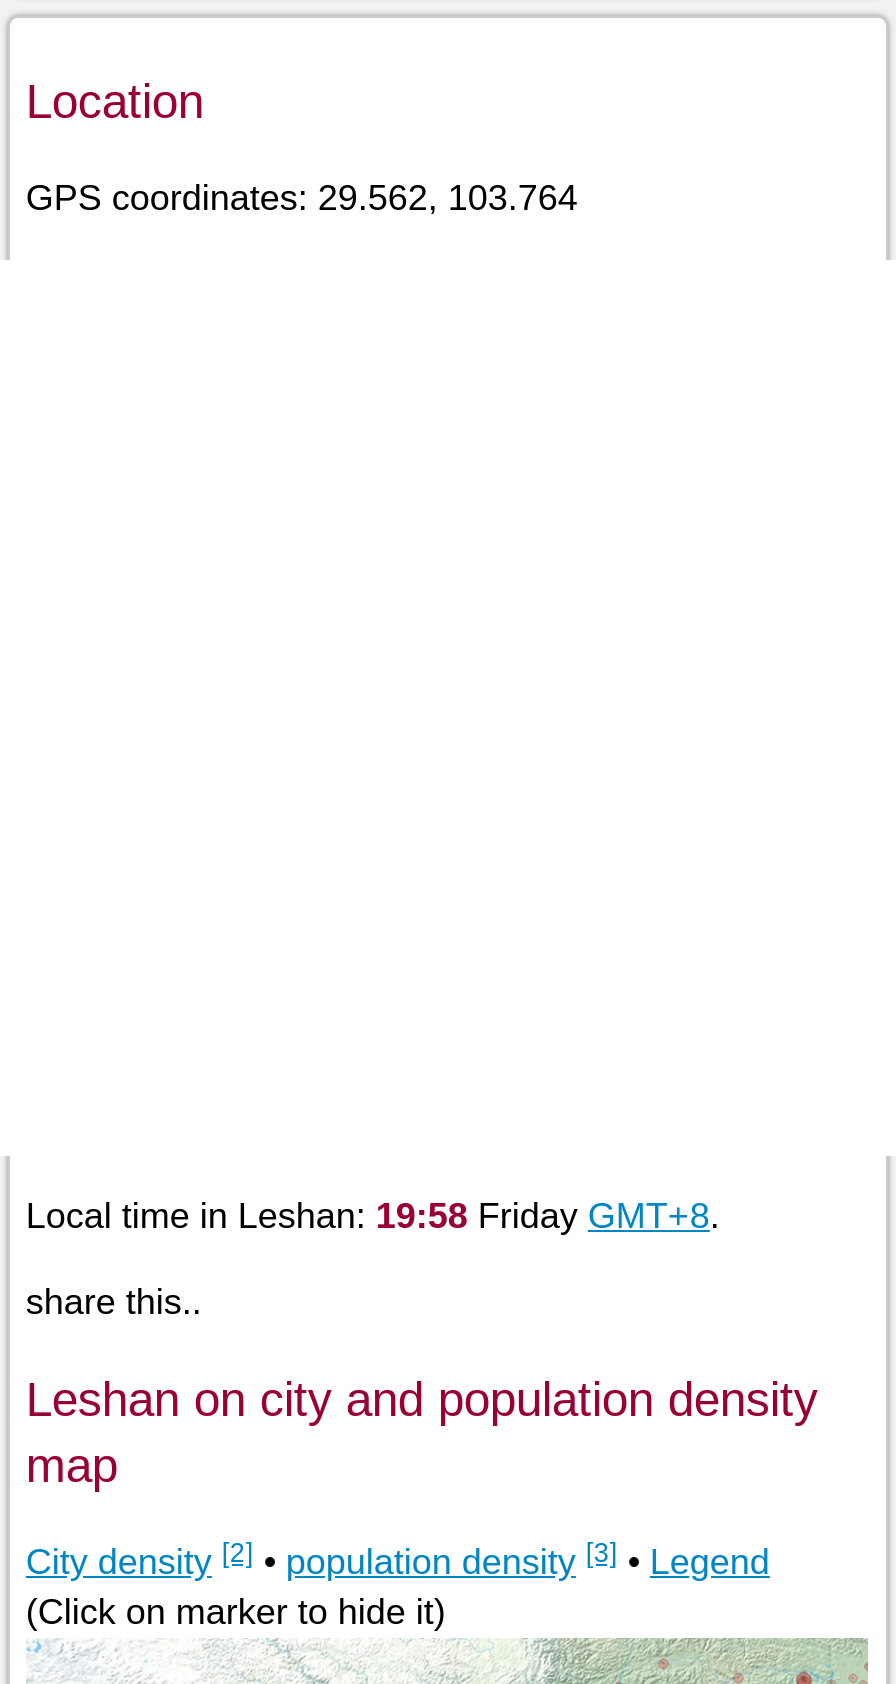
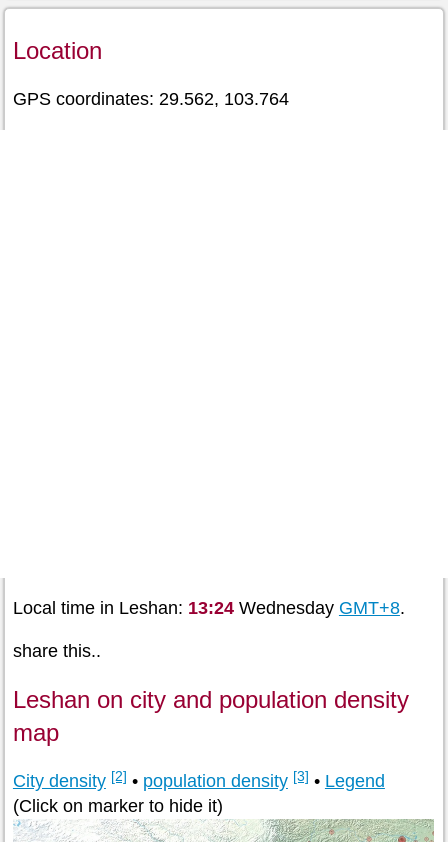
- Local time in Leshan: 19:58 Friday GMT+8.
+ Local time in Leshan: 13:24 Wednesday GMT+8.
